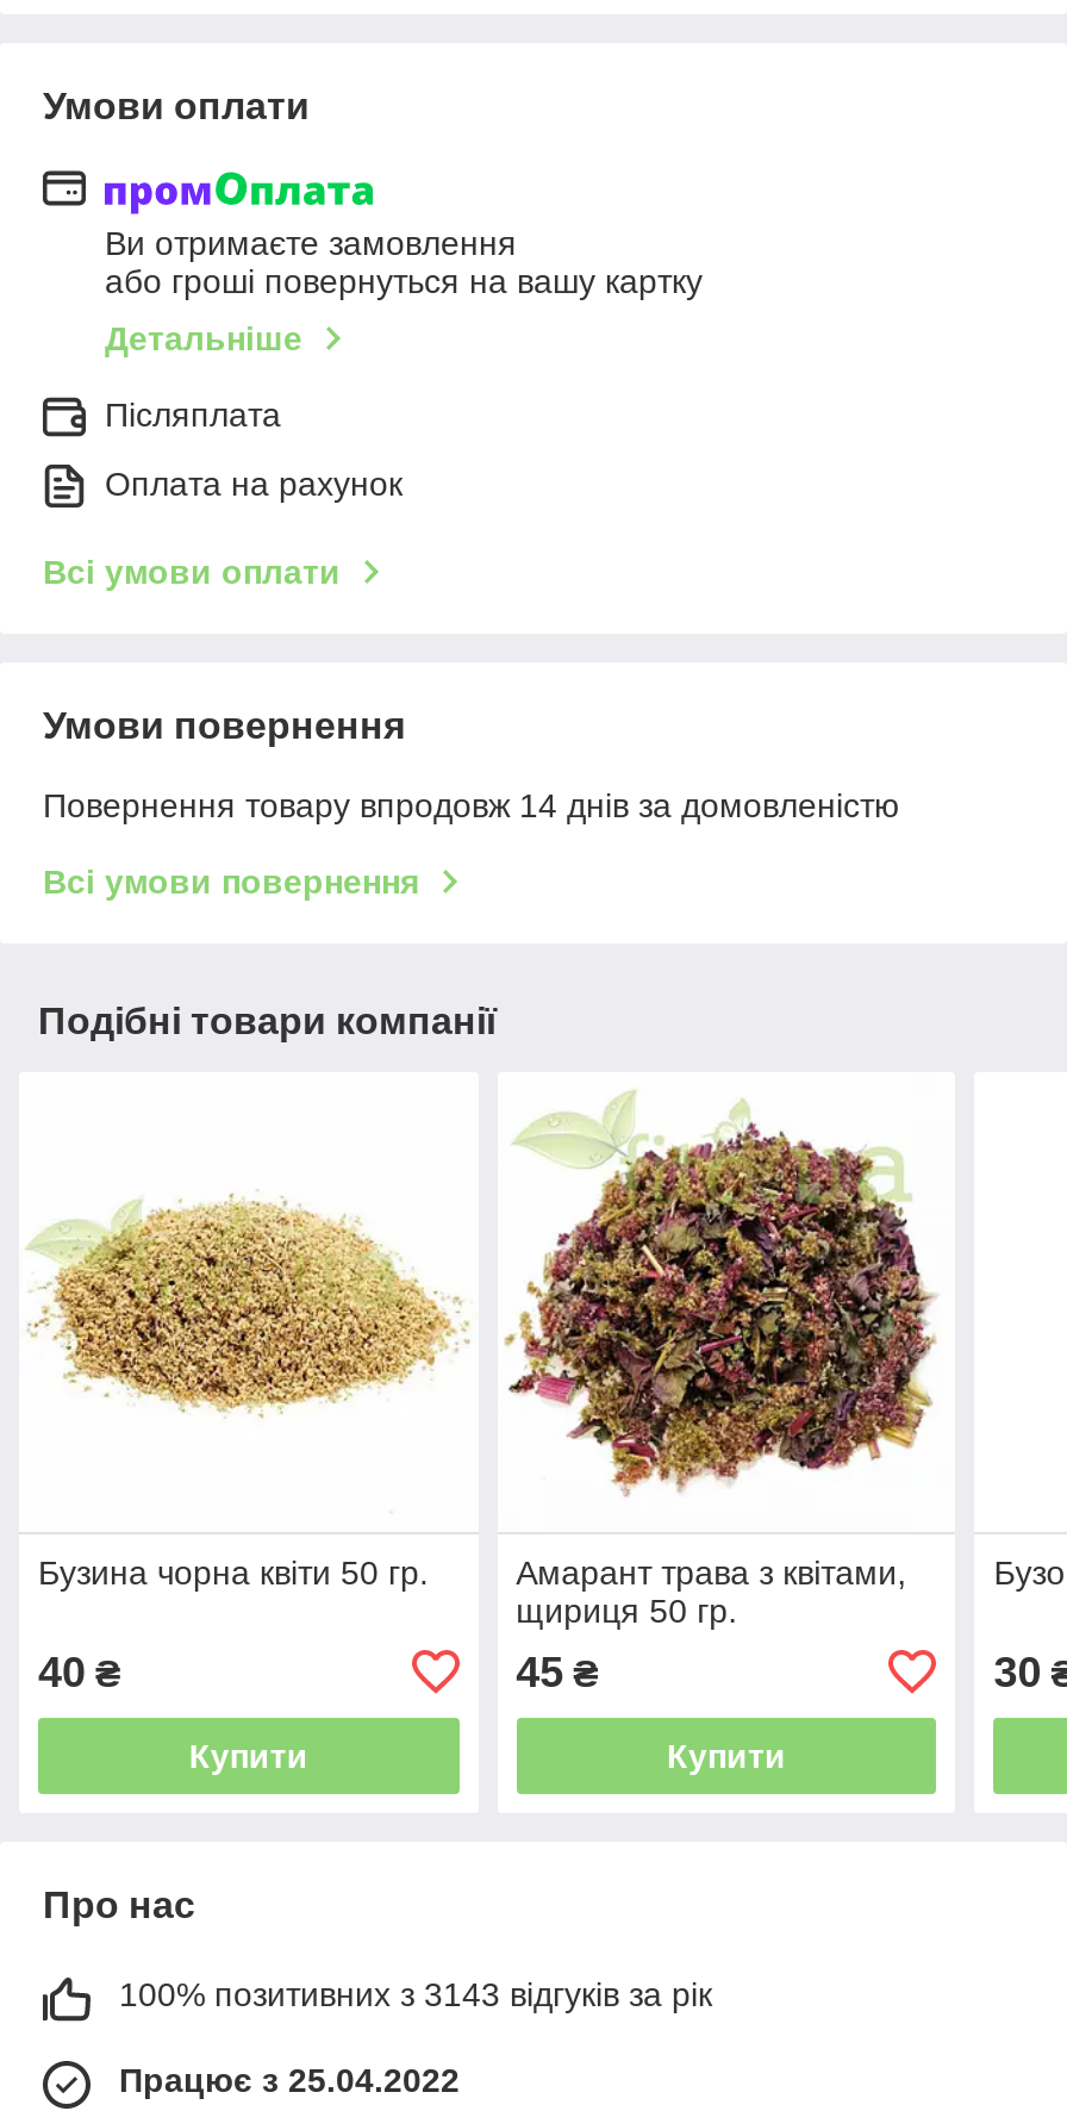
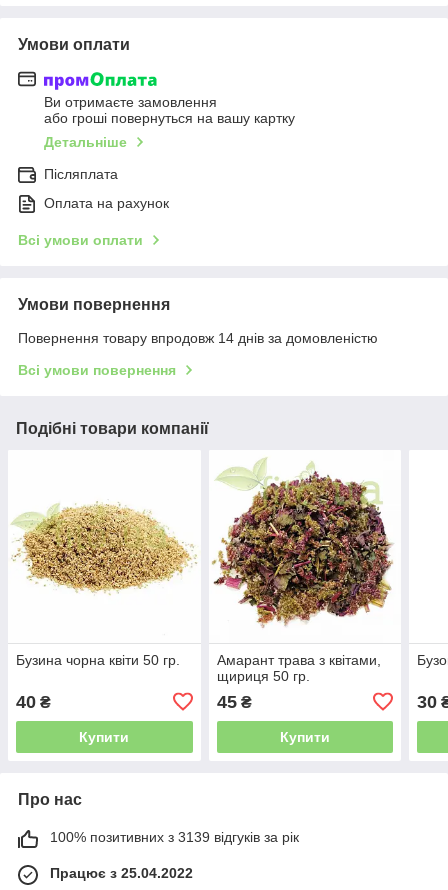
- 100% позитивних з 3143 відгуків за рік
+ 100% позитивних з 3139 відгуків за рік
